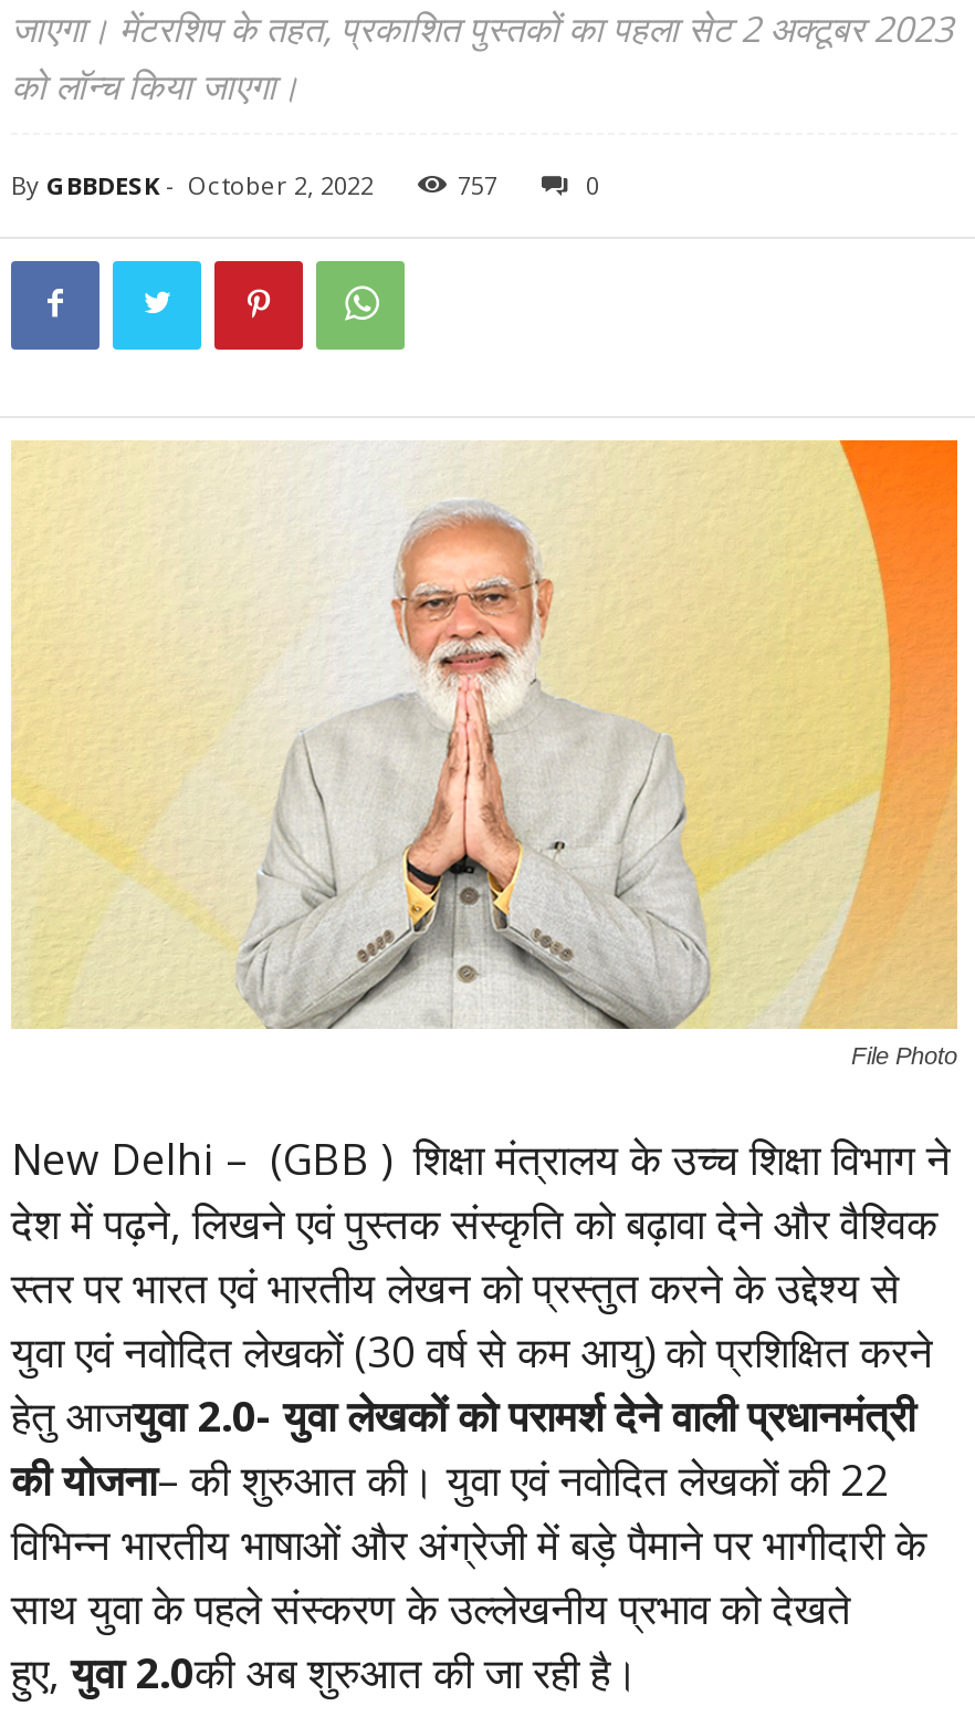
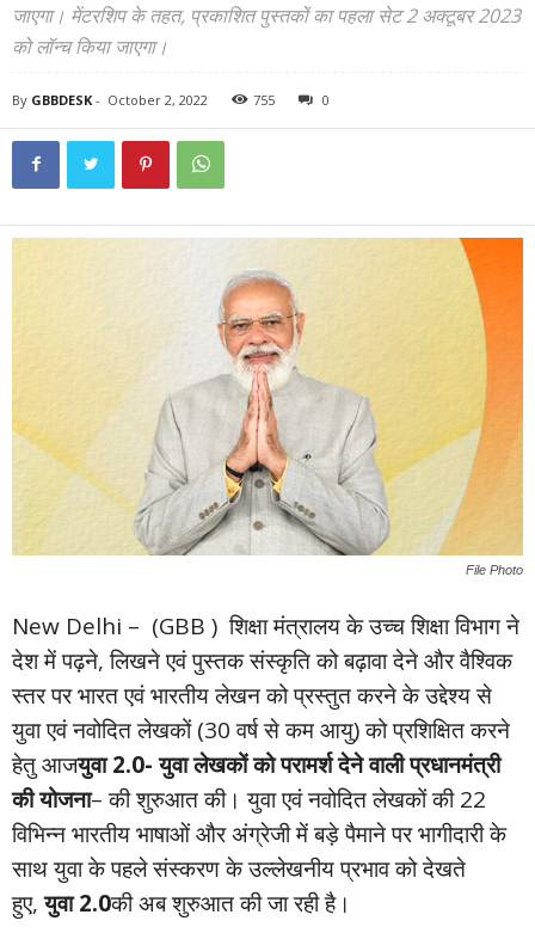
- 757
+ 755
